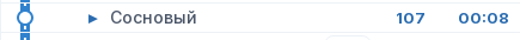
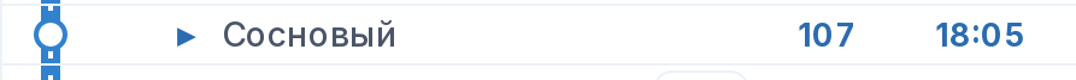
- 107 00:08
+ 107 18:05
